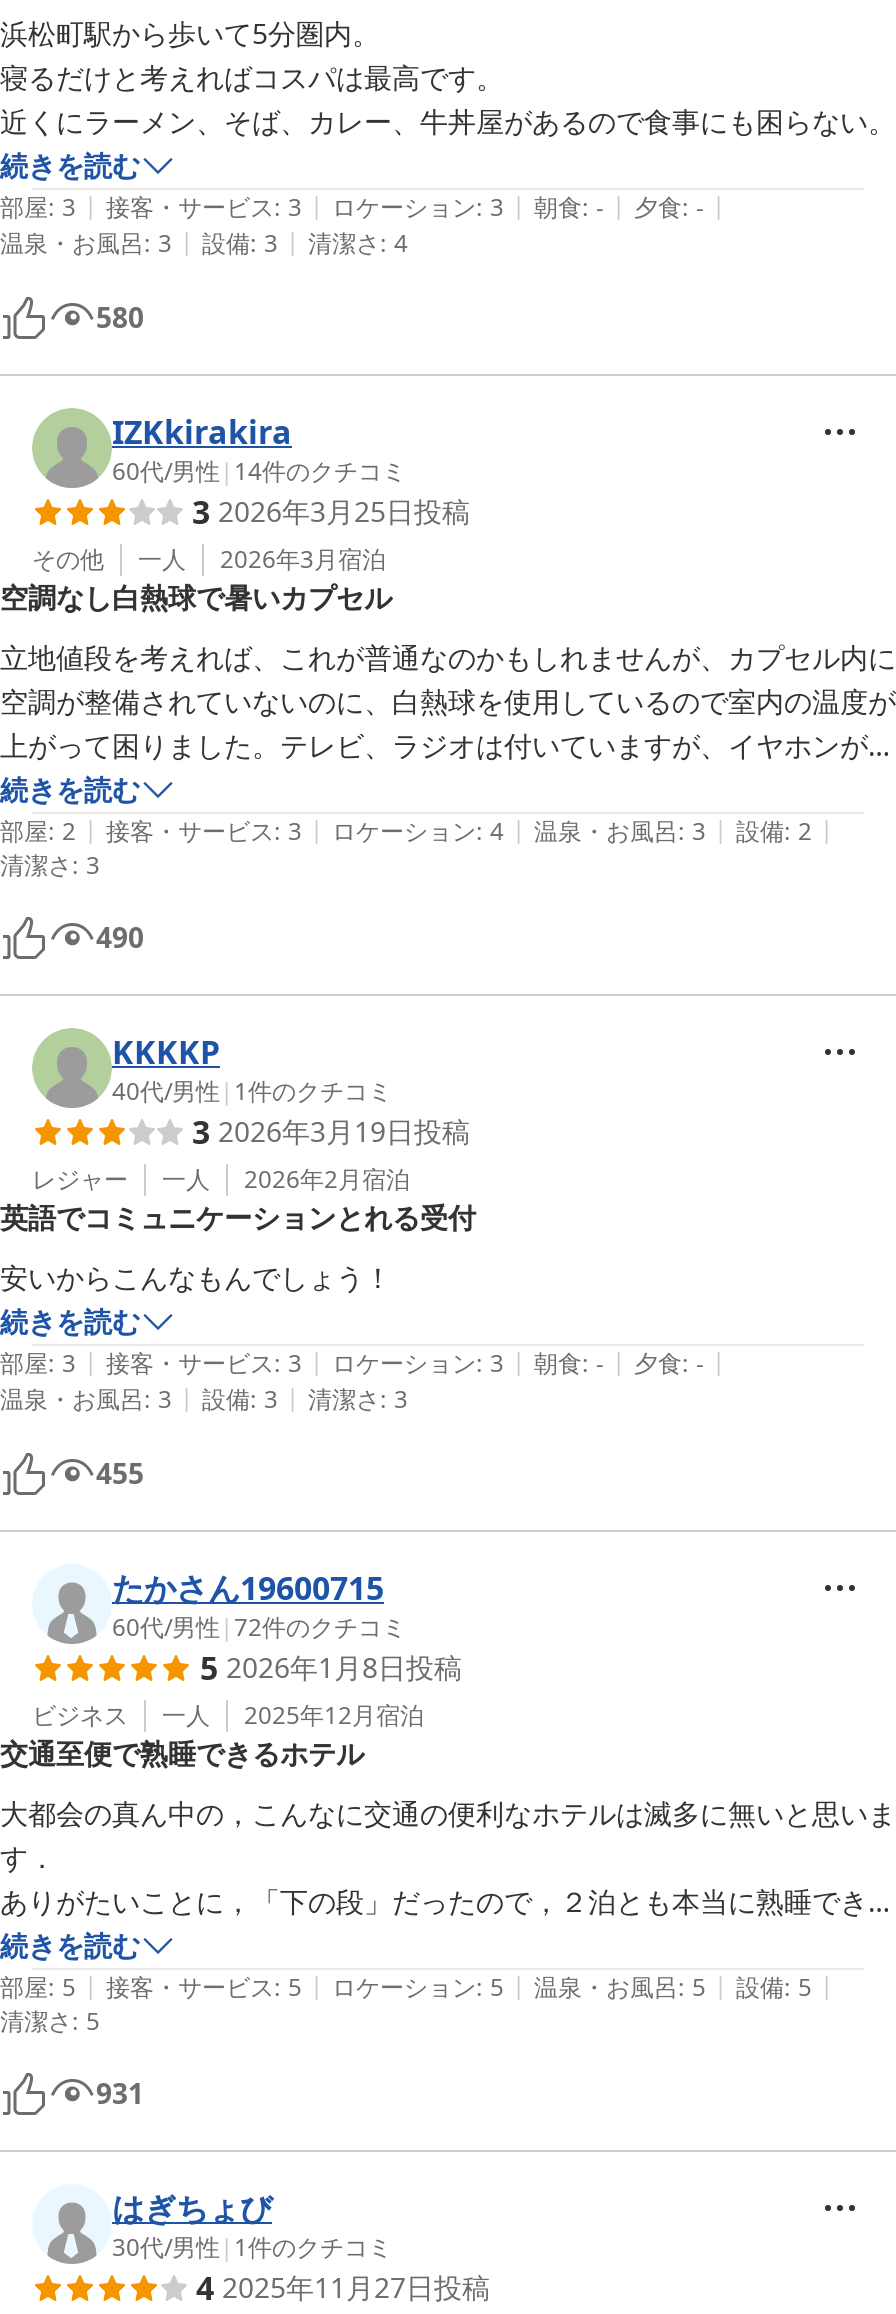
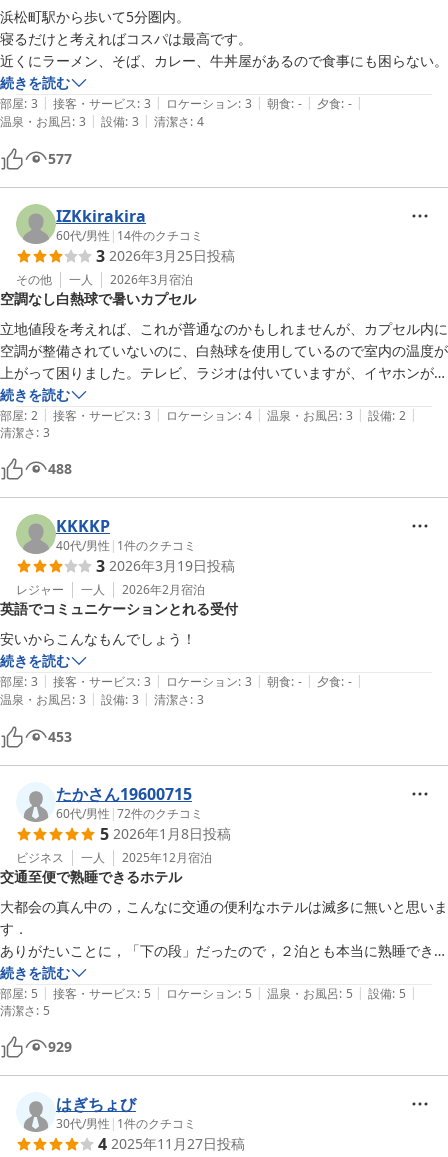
- 580
+ 577

- 490
+ 488

- 455
+ 453

- 931
+ 929
